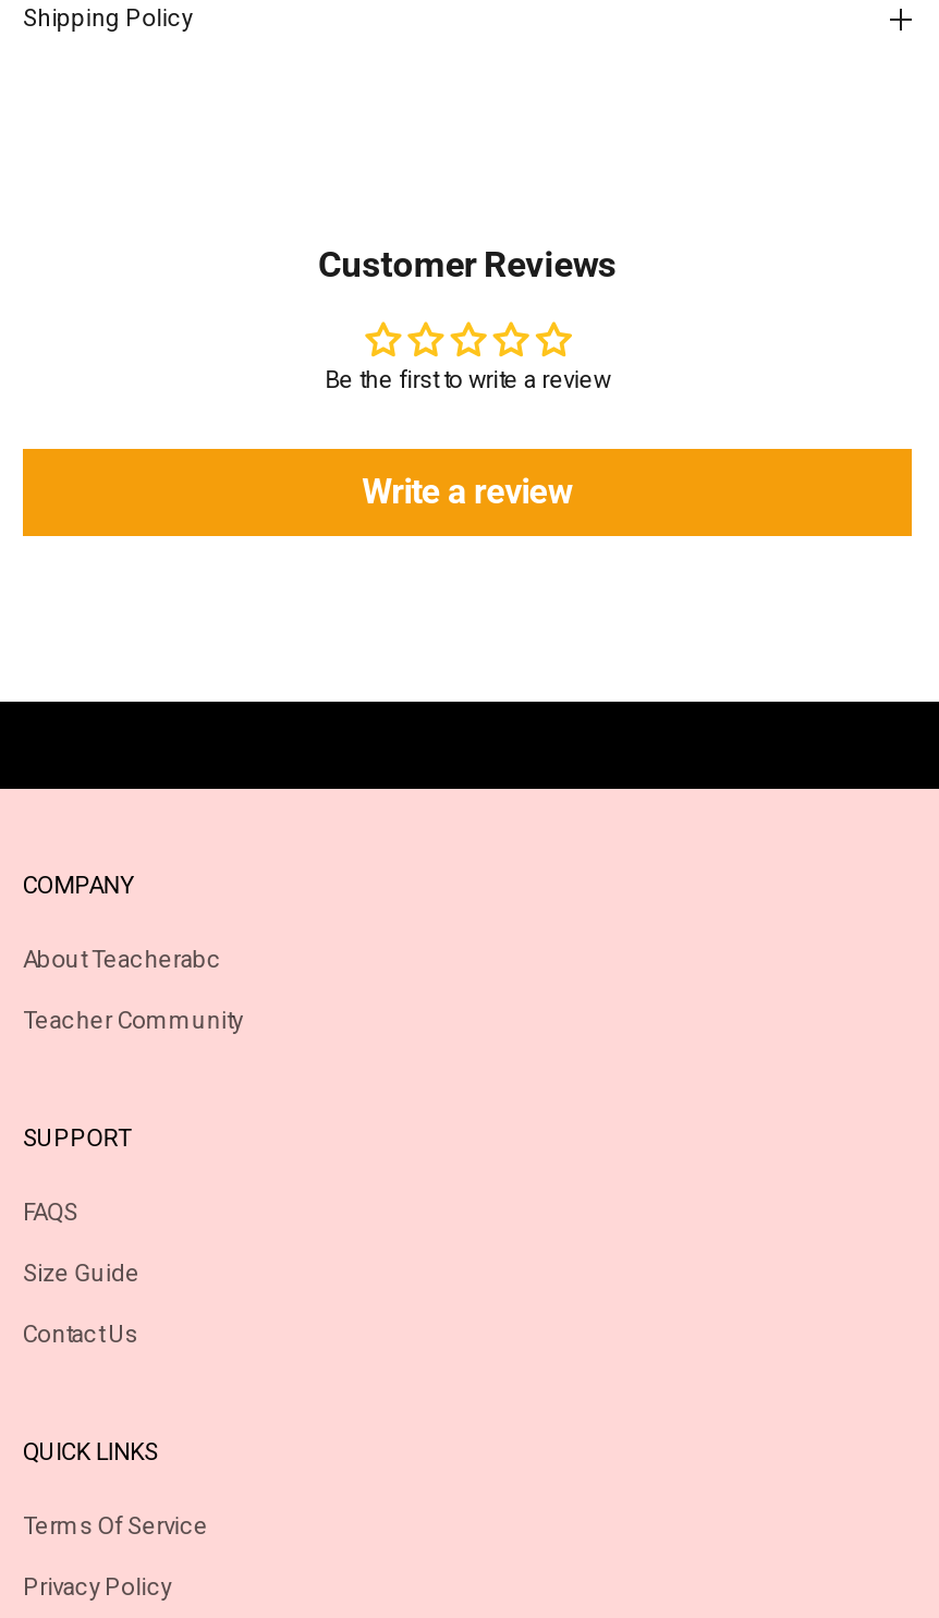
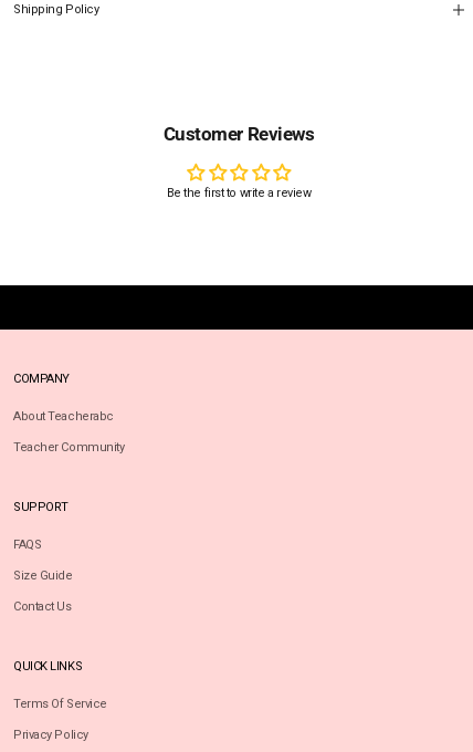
- Write a review
